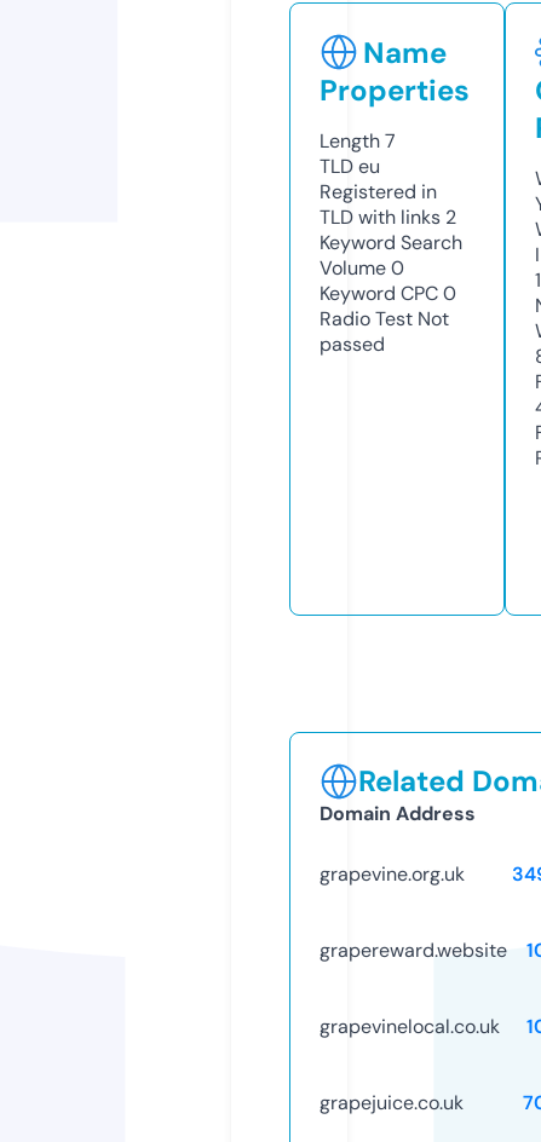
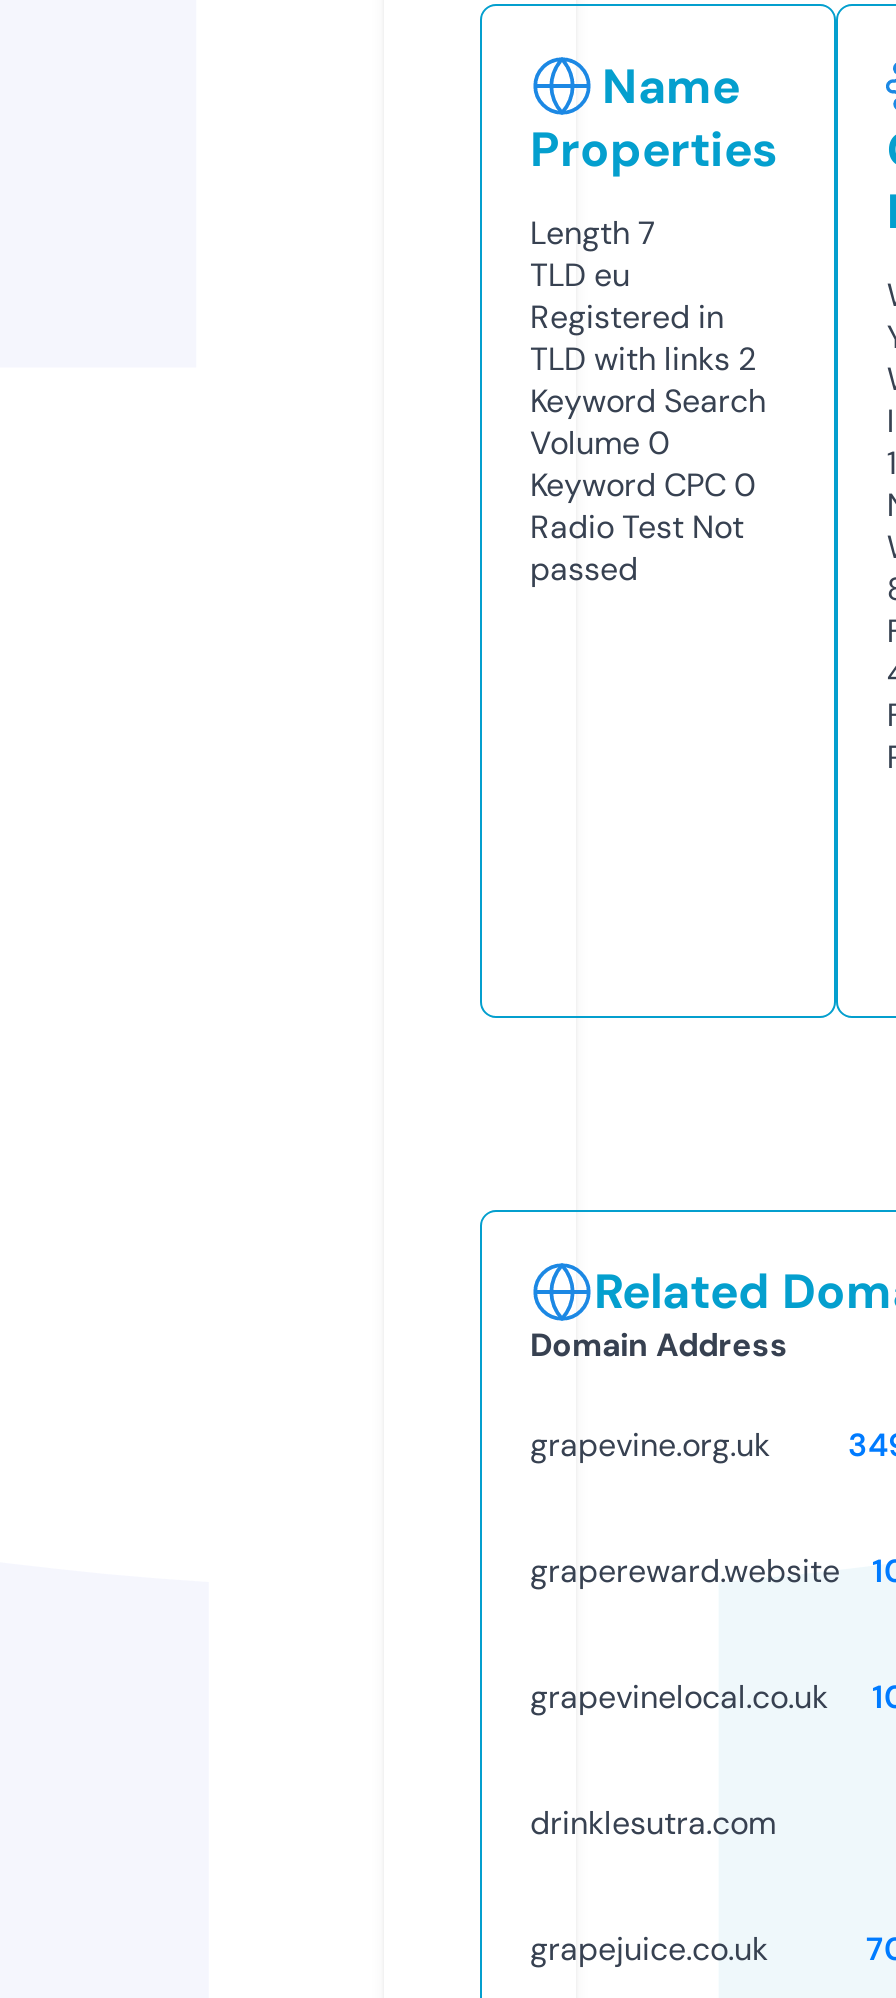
+ drinklesutra.com
